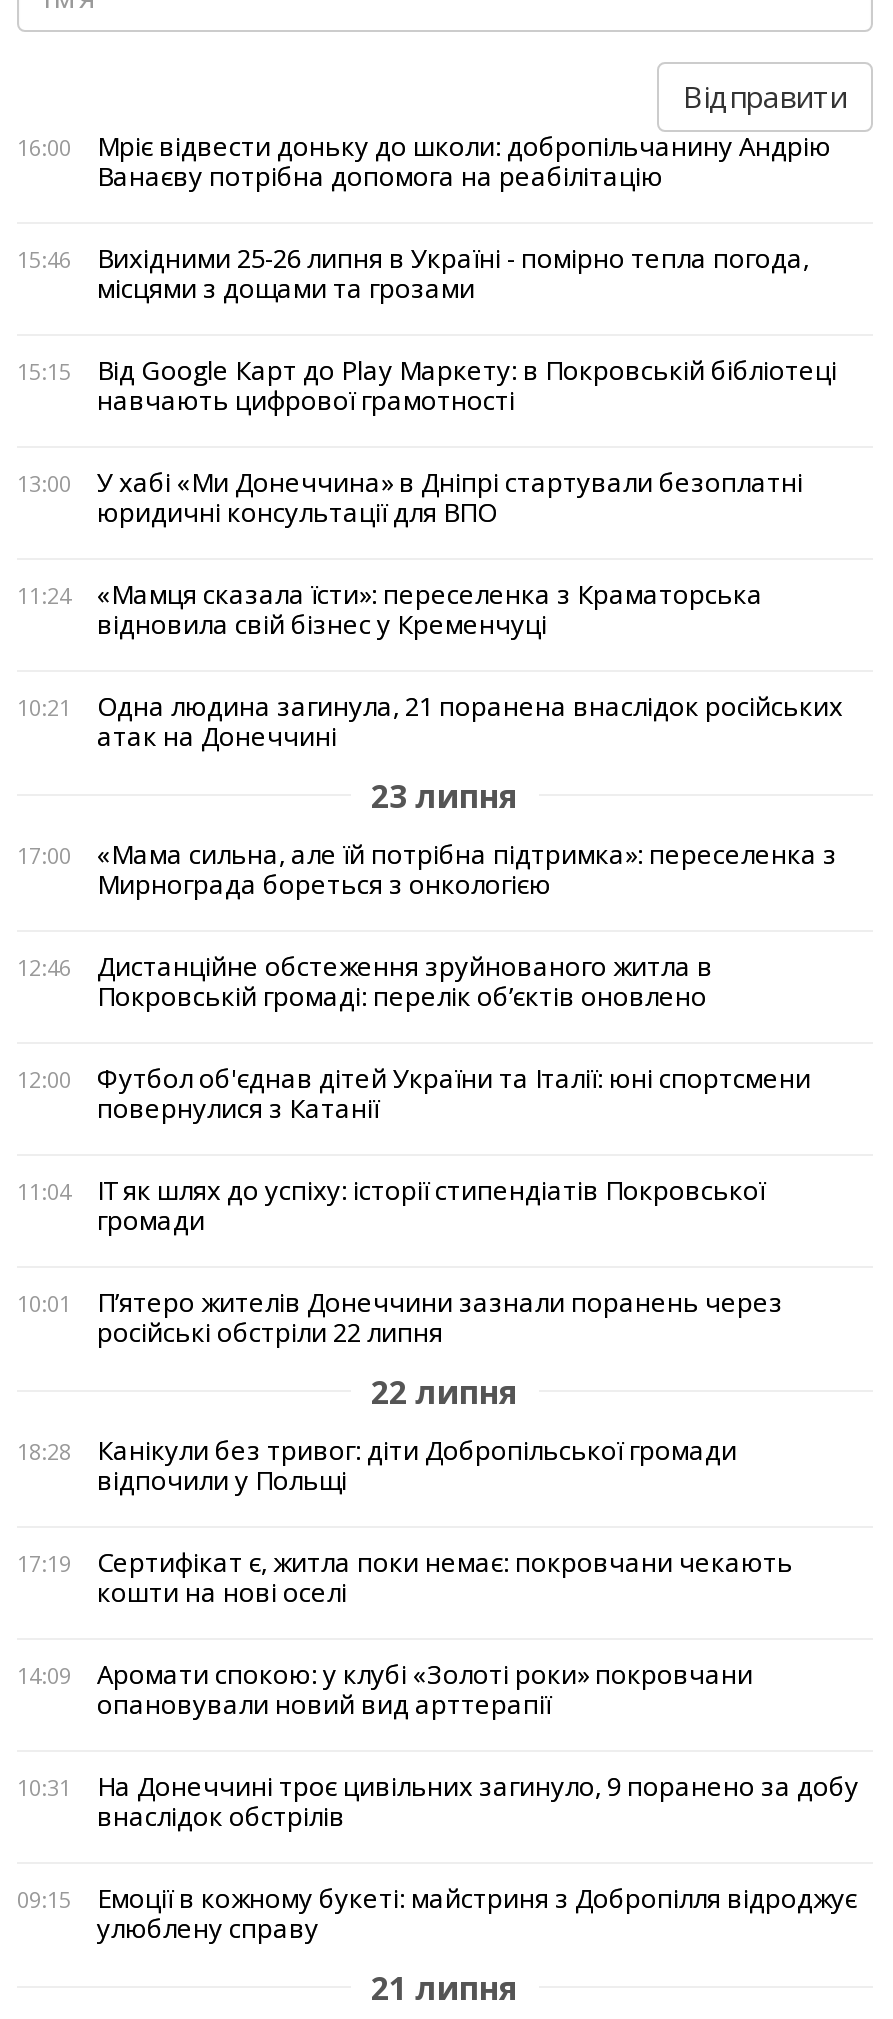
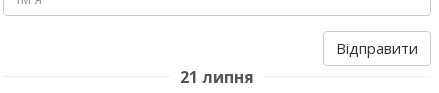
- 16:00
- Мріє відвести доньку до школи: добропільчанину Андрію
- Ванаєву потрібна допомога на реабілітацію
- 15:46
- Вихідними 25-26 липня в Україні - помірно тепла погода,
- місцями з дощами та грозами
- 15:15
- Від Google Карт до Play Маркету: в Покровській бібліотеці
- навчають цифрової грамотності
- 13:00
- У хабі «Ми Донеччина» в Дніпрі стартували безоплатні
- юридичні консультації для ВПО
- 11:24
- «Мамця сказала їсти»: переселенка з Краматорська
- відновила свій бізнес у Кременчуці
- 10:21
- Одна людина загинула, 21 поранена внаслідок російських
- атак на Донеччині
- 23 липня
- 17:00
- «Мама сильна, але їй потрібна підтримка»: переселенка з
- Мирнограда бореться з онкологією
- 12:46
- Дистанційне обстеження зруйнованого житла в
- Покровській громаді: перелік об’єктів оновлено
- 12:00
- Футбол об'єднав дітей України та Італії: юні спортсмени
- повернулися з Катанії
- 11:04
- ІТ як шлях до успіху: історії стипендіатів Покровської
- громади
- 10:01
- П’ятеро жителів Донеччини зазнали поранень через
- російські обстріли 22 липня
- 22 липня
- 18:28
- Канікули без тривог: діти Добропільської громади
- відпочили у Польщі
- 17:19
- Сертифікат є, житла поки немає: покровчани чекають
- кошти на нові оселі
- 14:09
- Аромати спокою: у клубі «Золоті роки» покровчани
- опановували новий вид арттерапії
- 10:31
- На Донеччині троє цивільних загинуло, 9 поранено за добу
- внаслідок обстрілів
- 09:15
- Емоції в кожному букеті: майстриня з Добропілля відроджує
- улюблену справу
